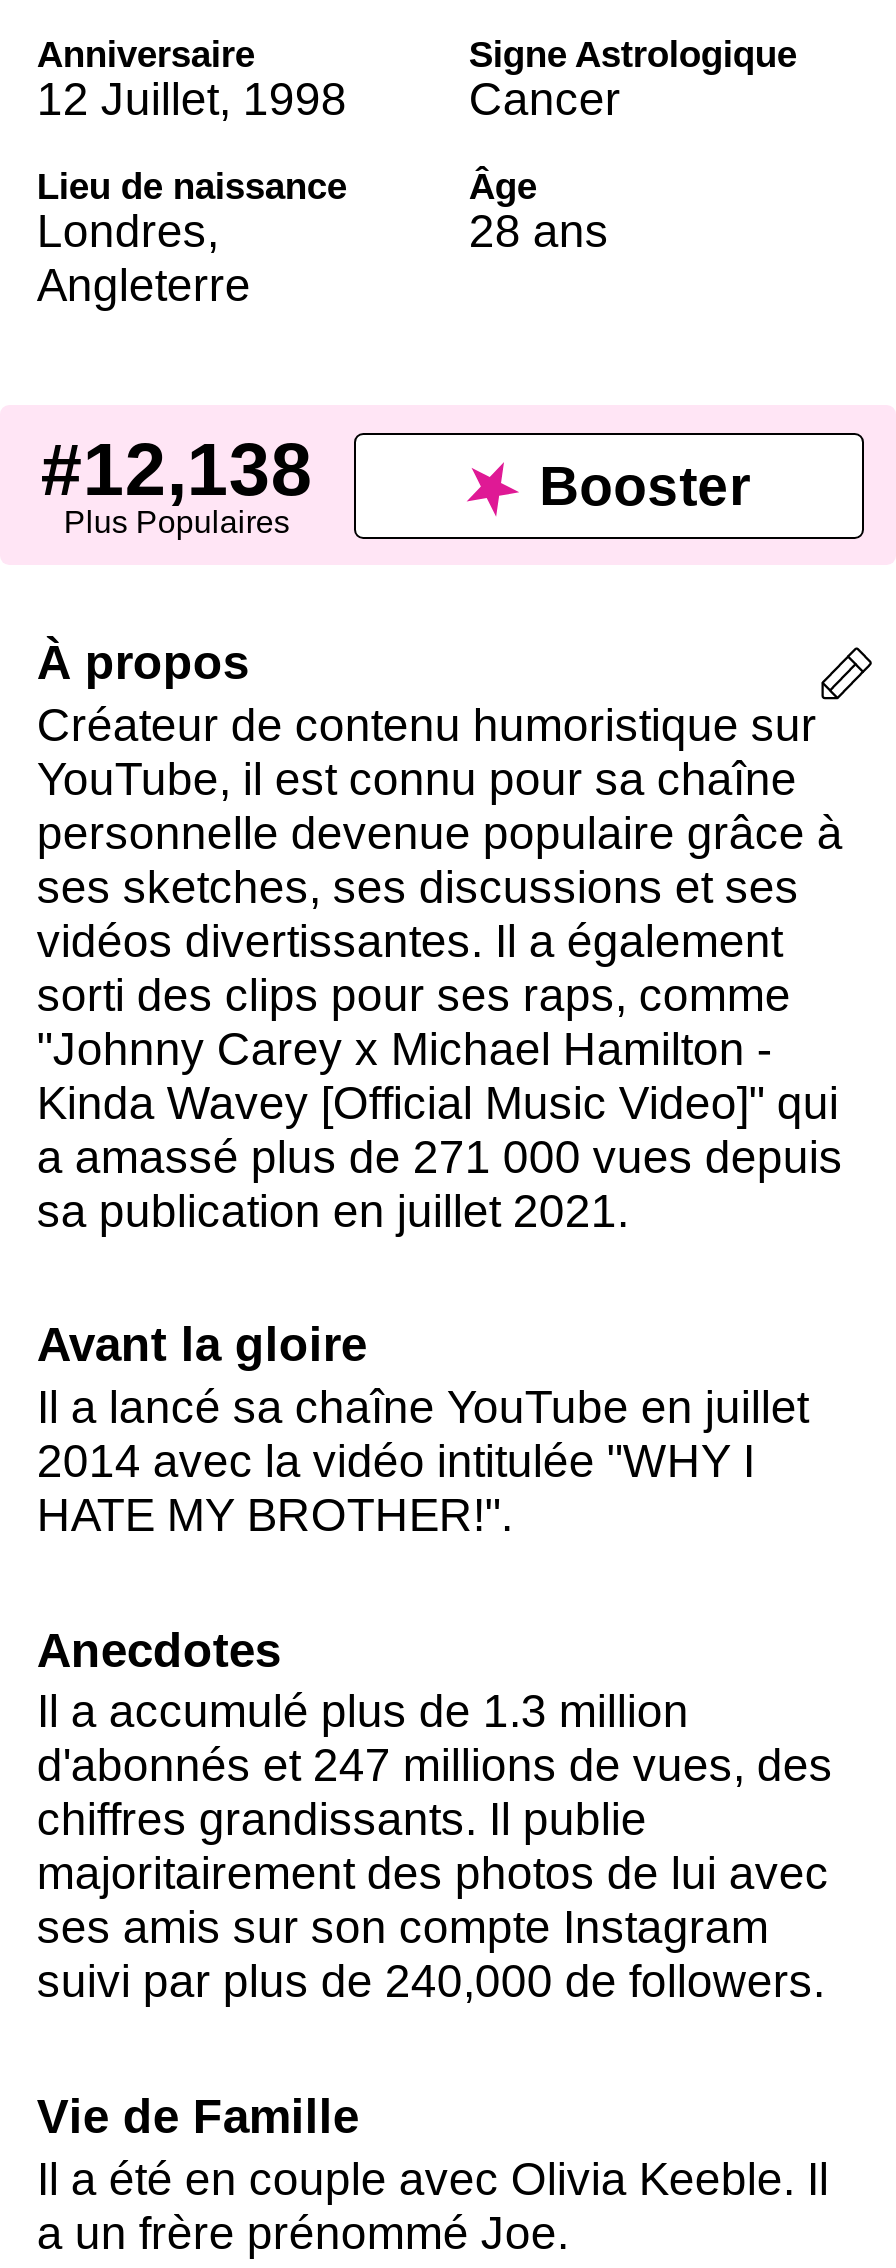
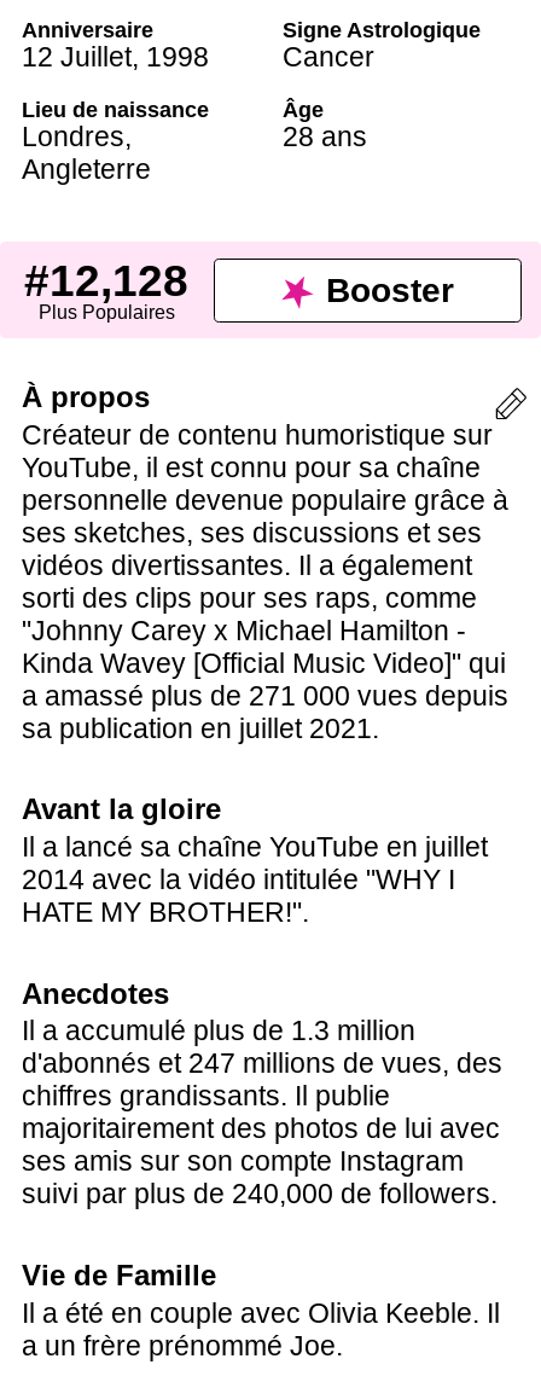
- #12,138
+ #12,128
